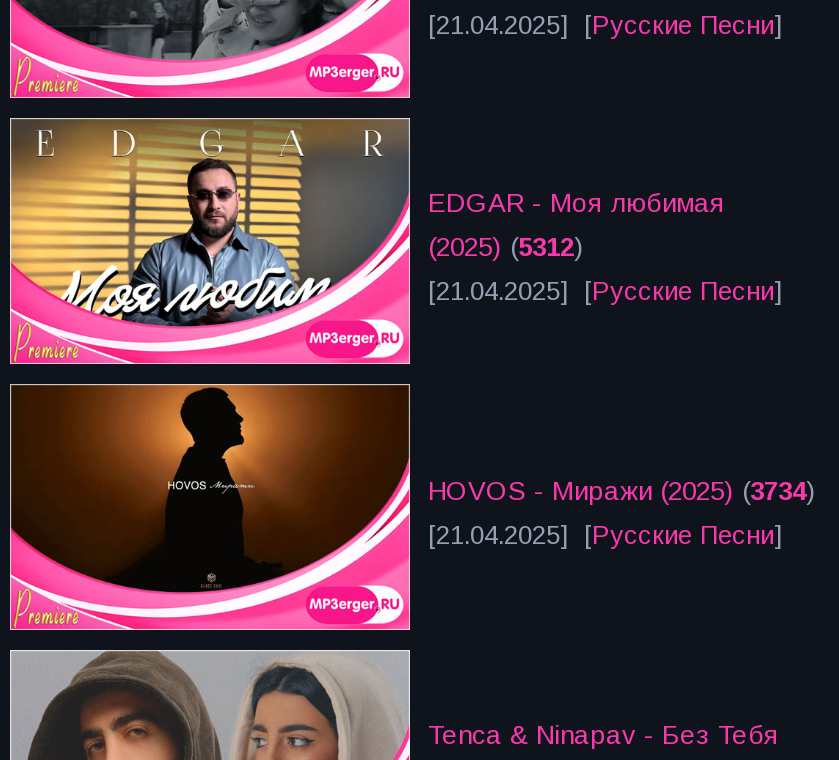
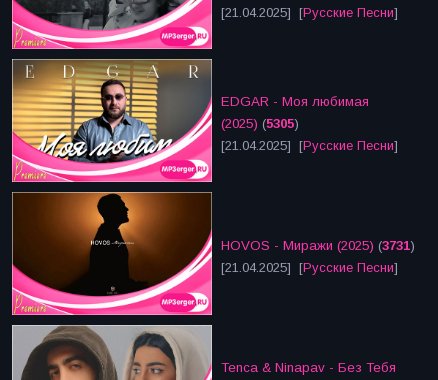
- (2025) (5312)
+ (2025) (5305)

- HOVOS - Миражи (2025) (3734)
+ HOVOS - Миражи (2025) (3731)
